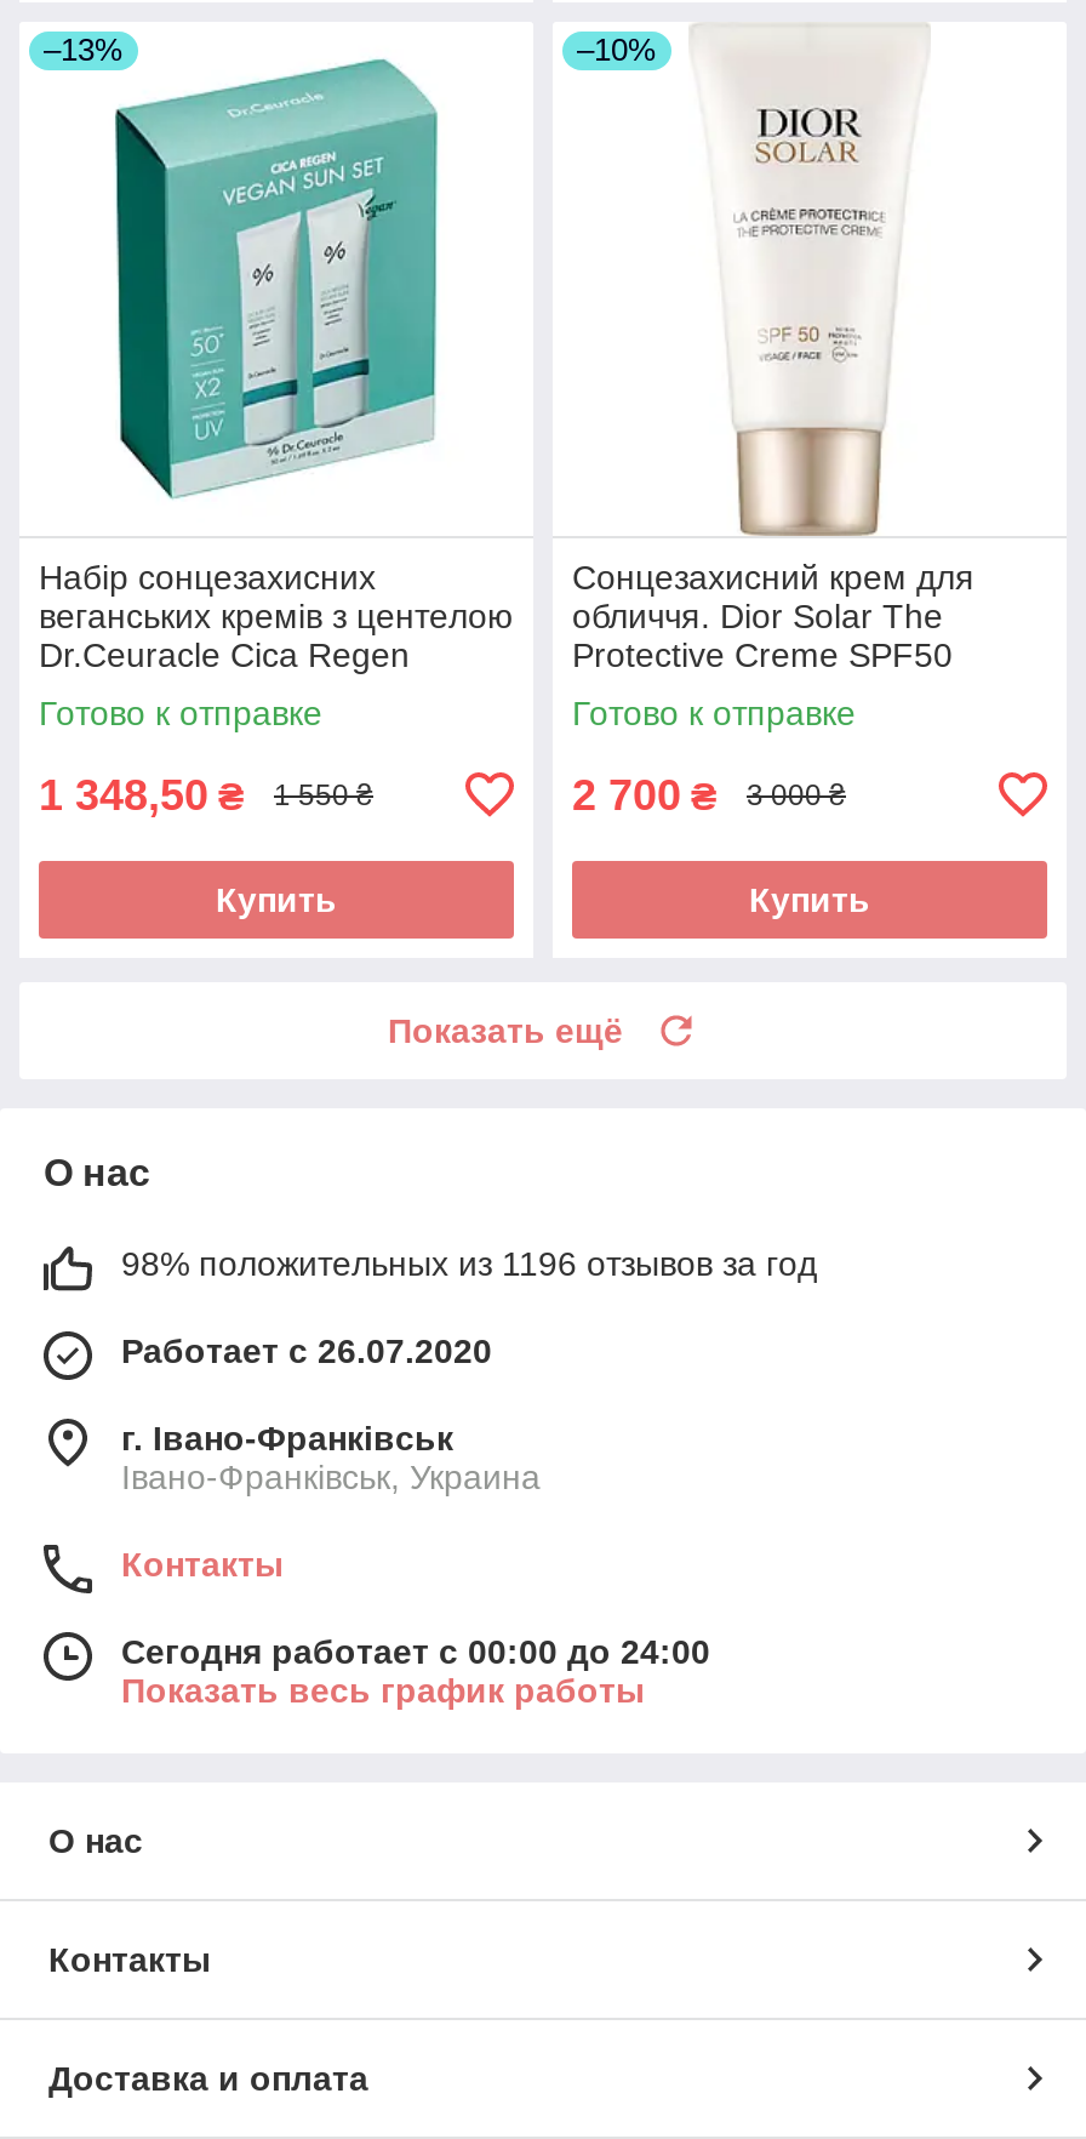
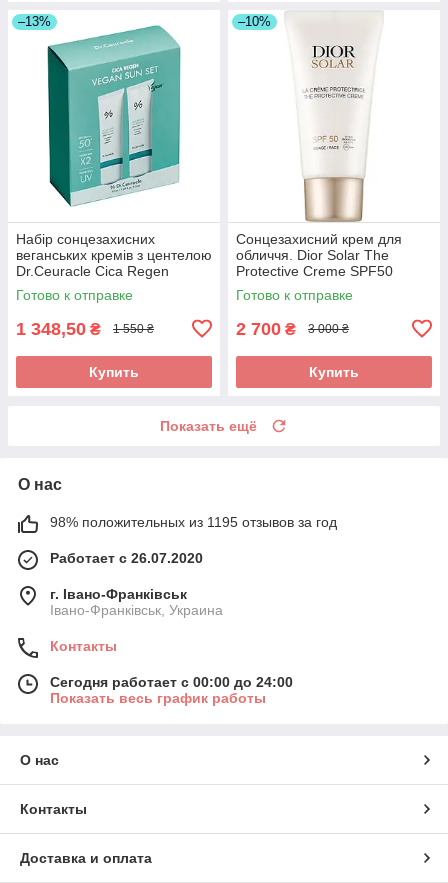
- 98% положительных из 1196 отзывов за год
+ 98% положительных из 1195 отзывов за год
